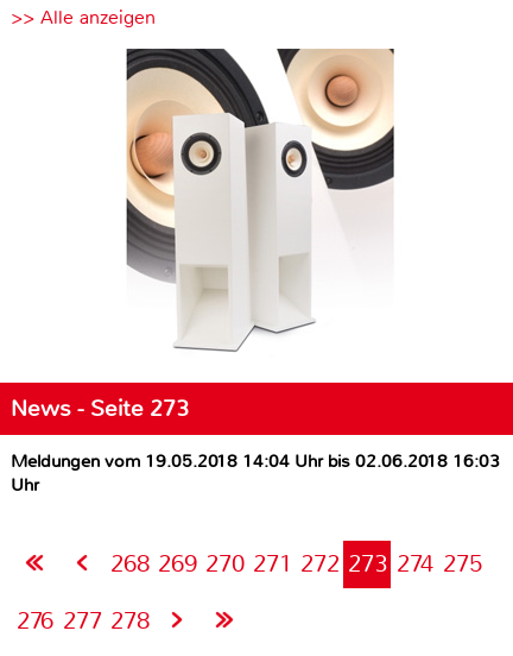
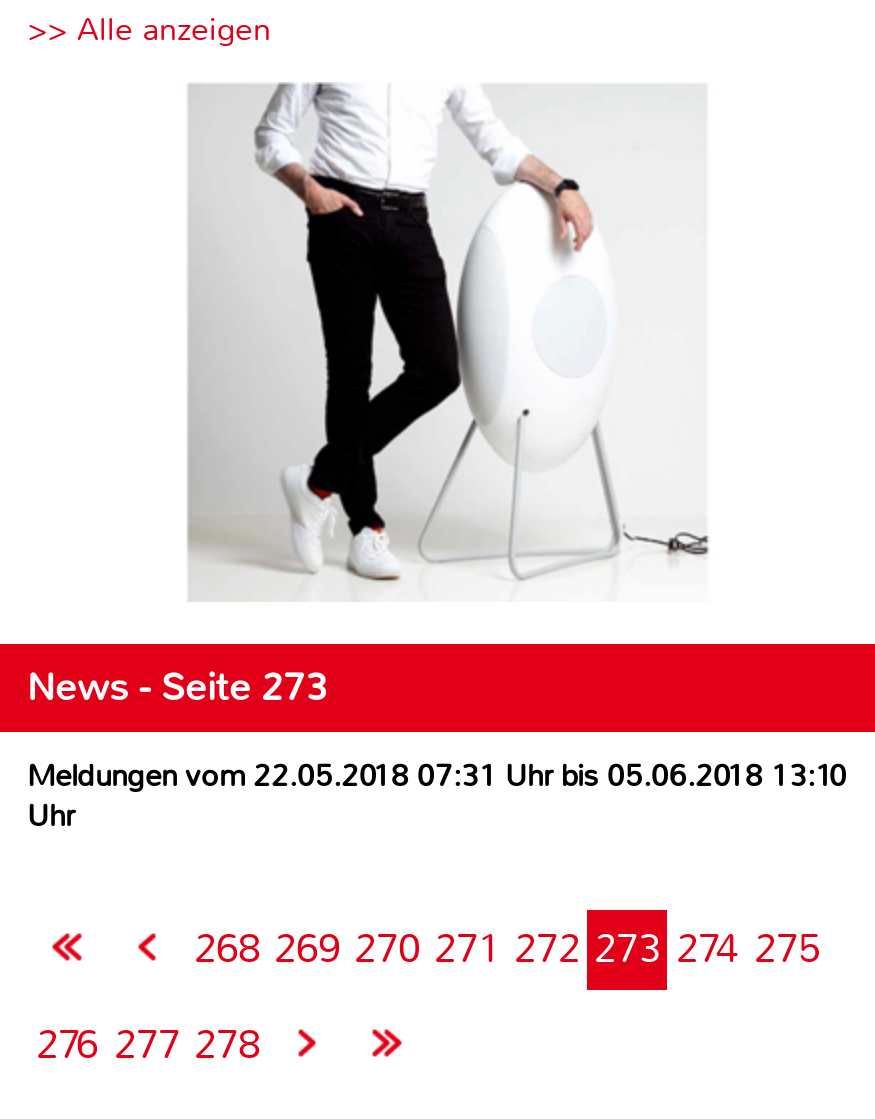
- [image]
+ [image]

- Meldungen vom 19.05.2018 14:04 Uhr bis 02.06.2018 16:03
+ Meldungen vom 22.05.2018 07:31 Uhr bis 05.06.2018 13:10
